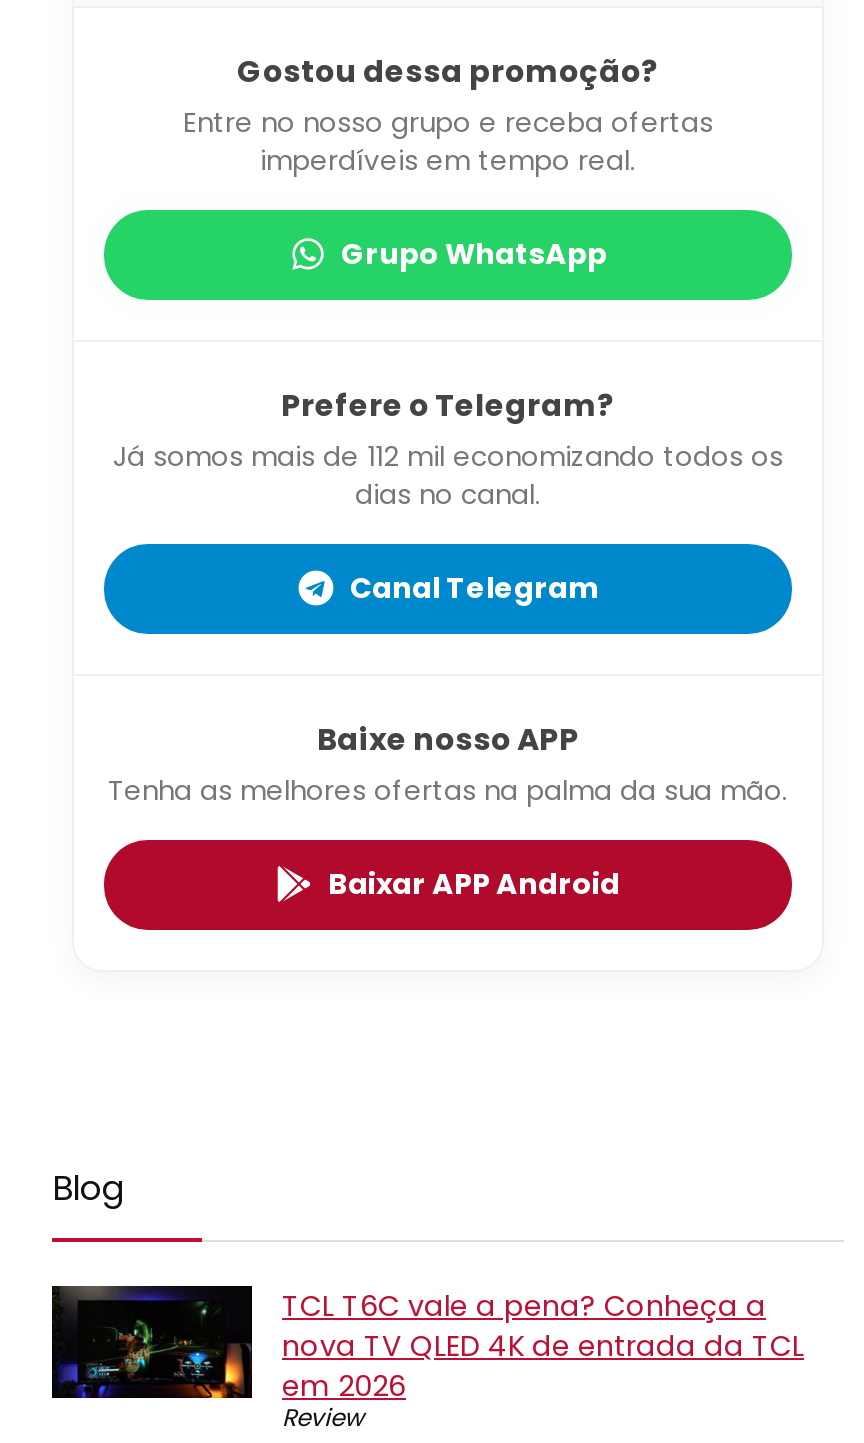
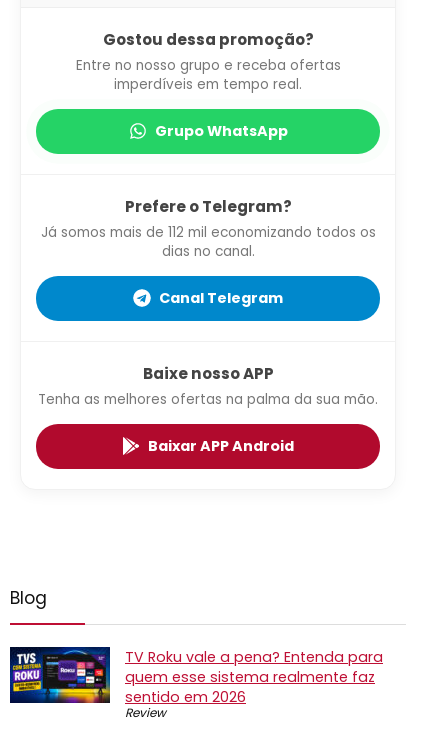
- [image]
- TCL T6C vale a pena? Conheça a
- nova TV QLED 4K de entrada da TCL
- em 2026
+ [image]
+ TV Roku vale a pena? Entenda para
+ quem esse sistema realmente faz
+ sentido em 2026
